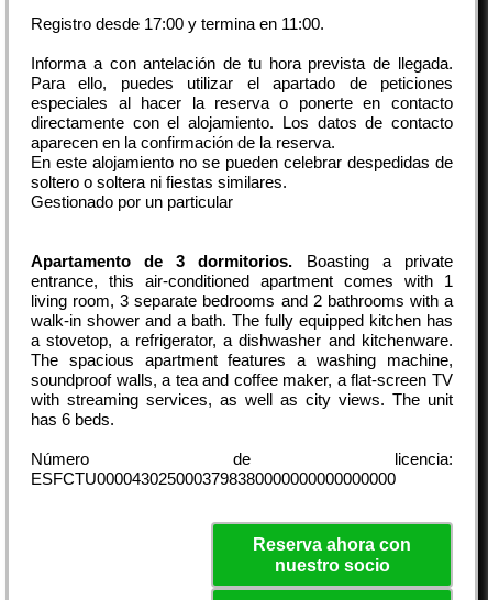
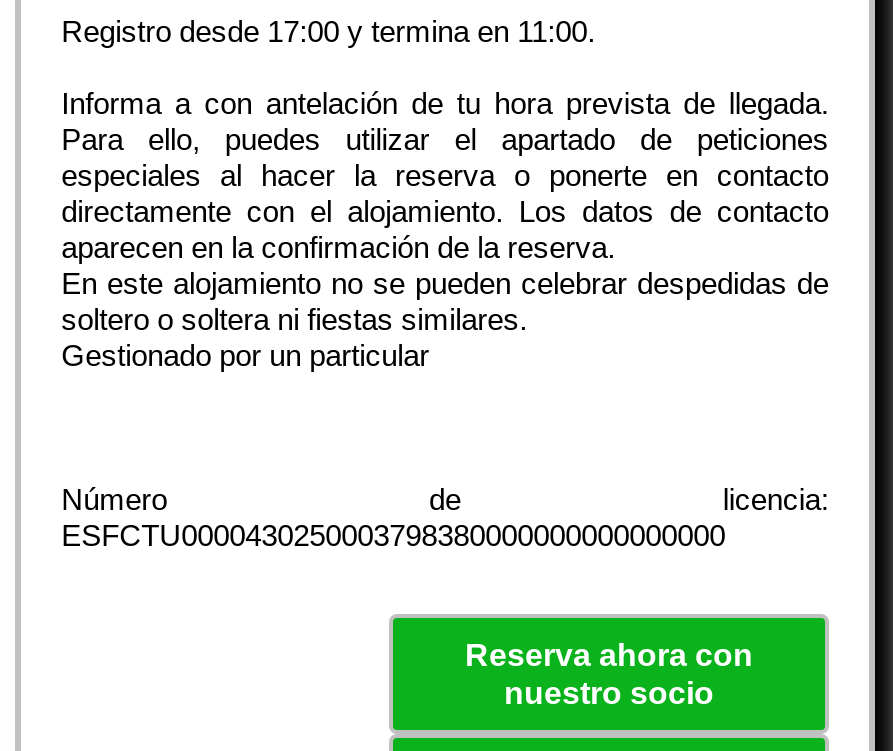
- Apartamento de 3 dormitorios. Boasting a private
- entrance, this air-conditioned apartment comes with 1
- living room, 3 separate bedrooms and 2 bathrooms with a
- walk-in shower and a bath. The fully equipped kitchen has
- a stovetop, a refrigerator, a dishwasher and kitchenware.
- The spacious apartment features a washing machine,
- soundproof walls, a tea and coffee maker, a flat-screen TV
- with streaming services, as well as city views. The unit
- has 6 beds.
